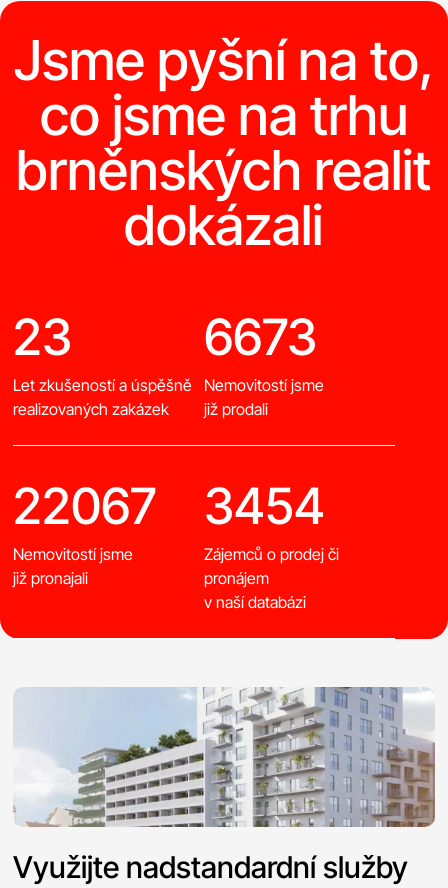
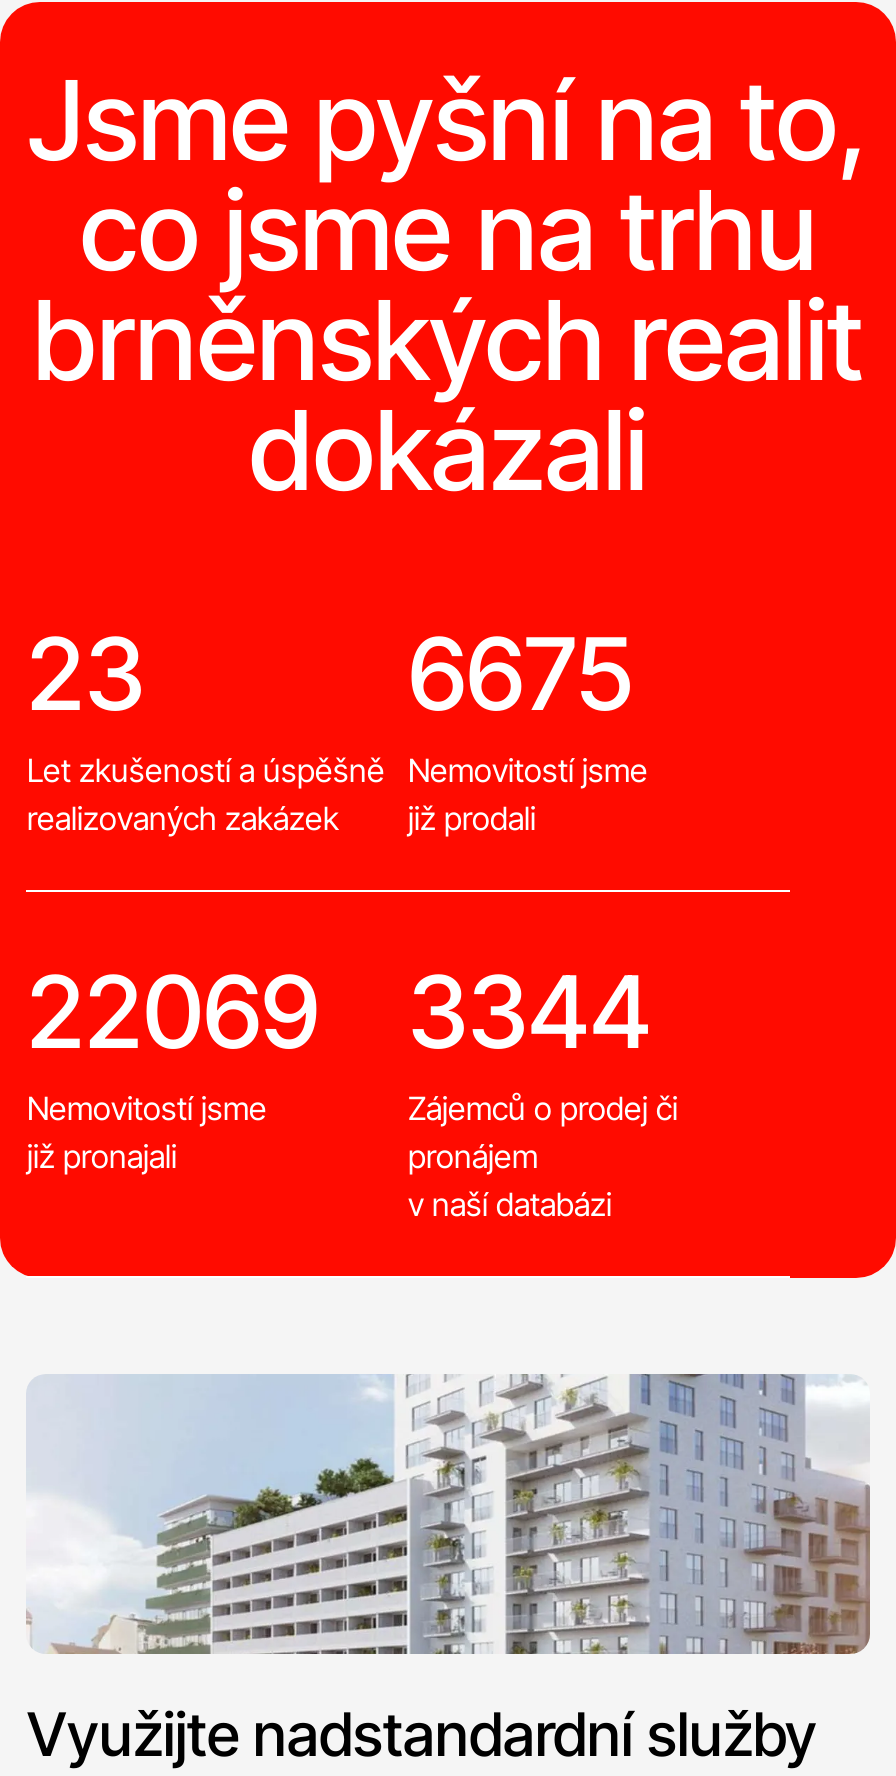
- 6673
+ 6675

- 22067
+ 22069

- 3454
+ 3344
